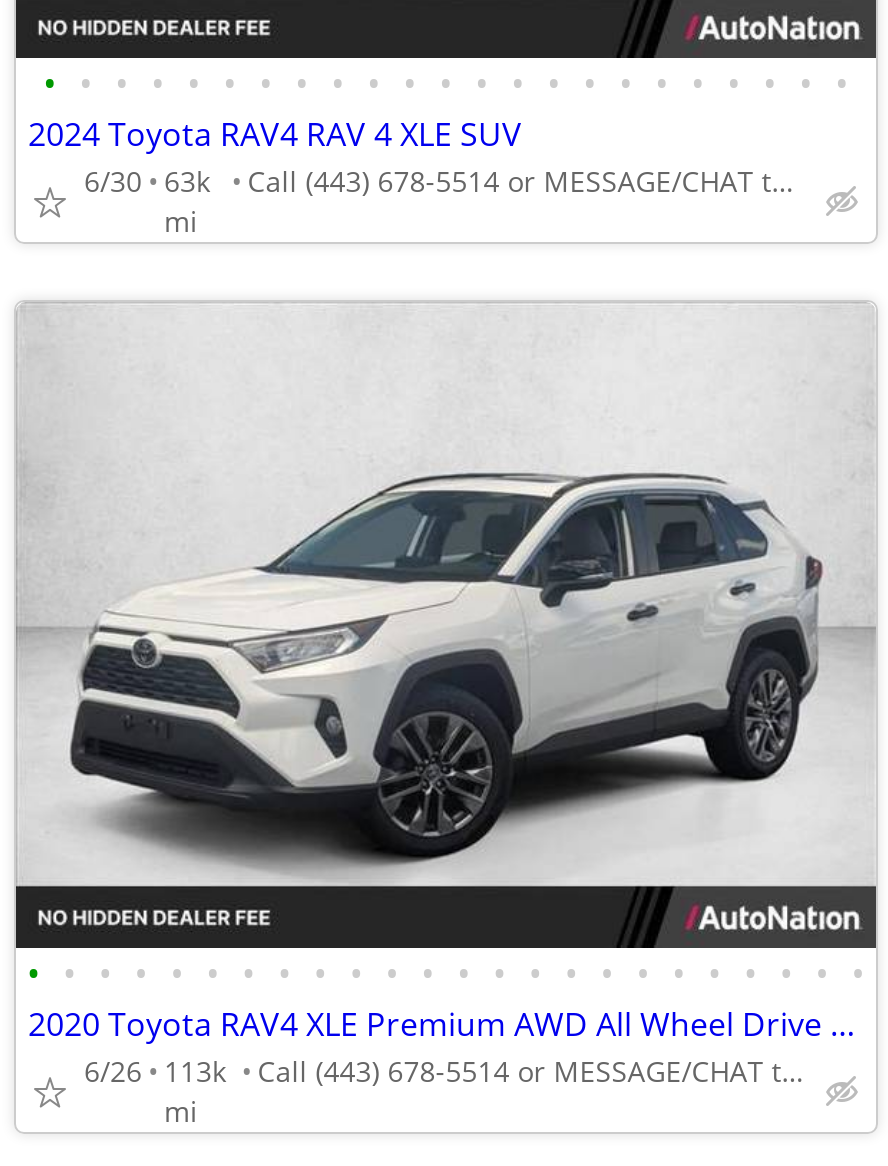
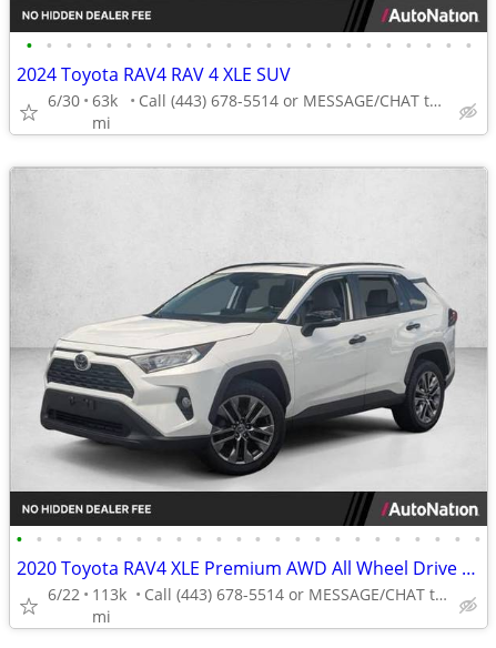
- 6/26 113k
+ 6/22 113k
